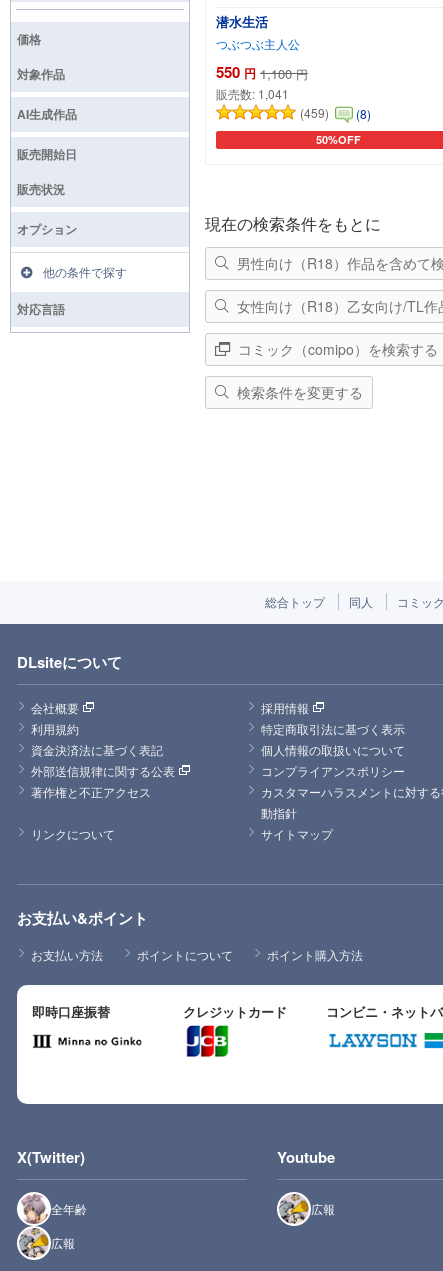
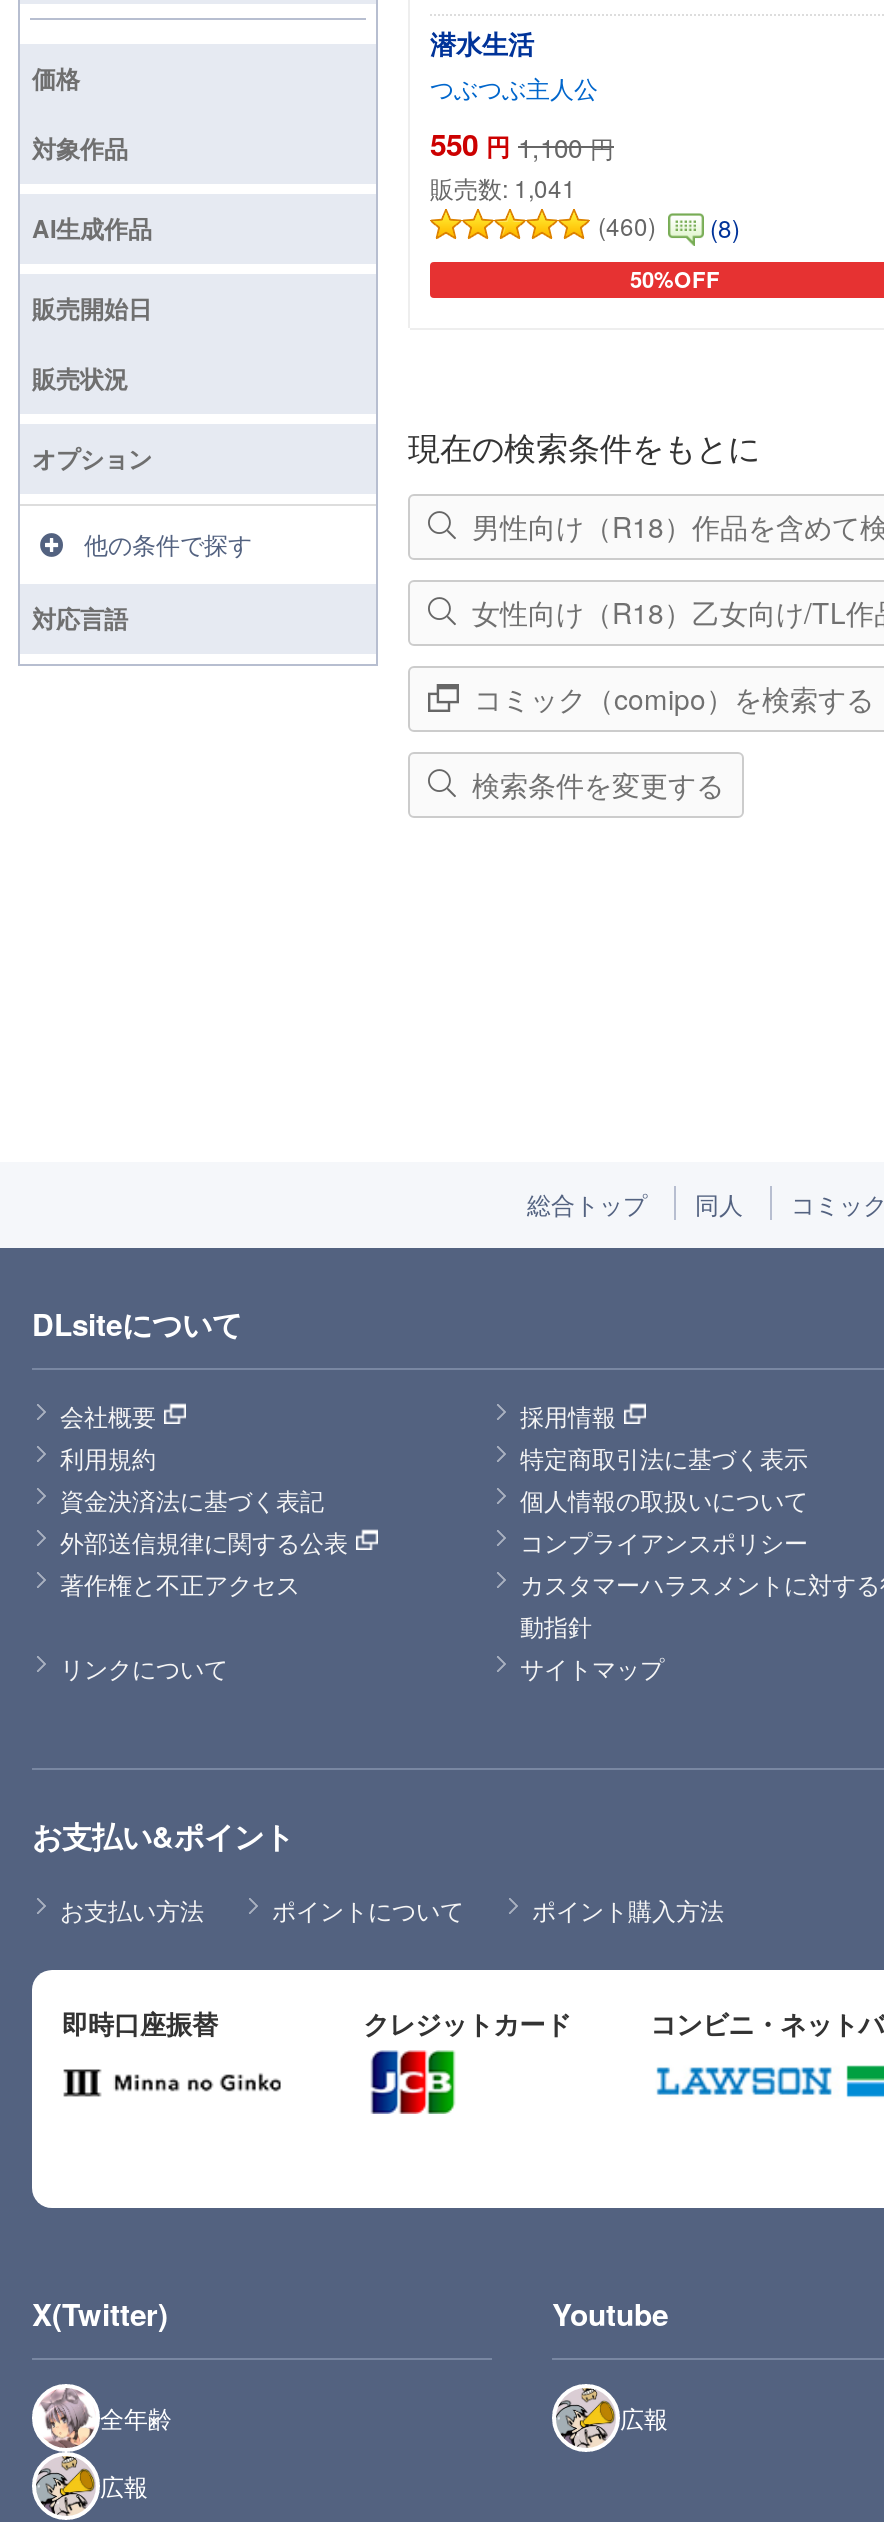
- (459) (8)
+ (460) (8)
